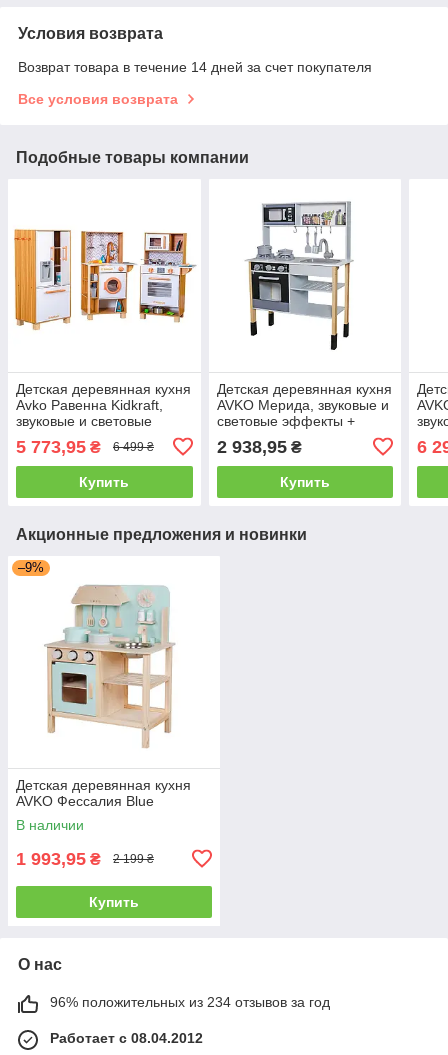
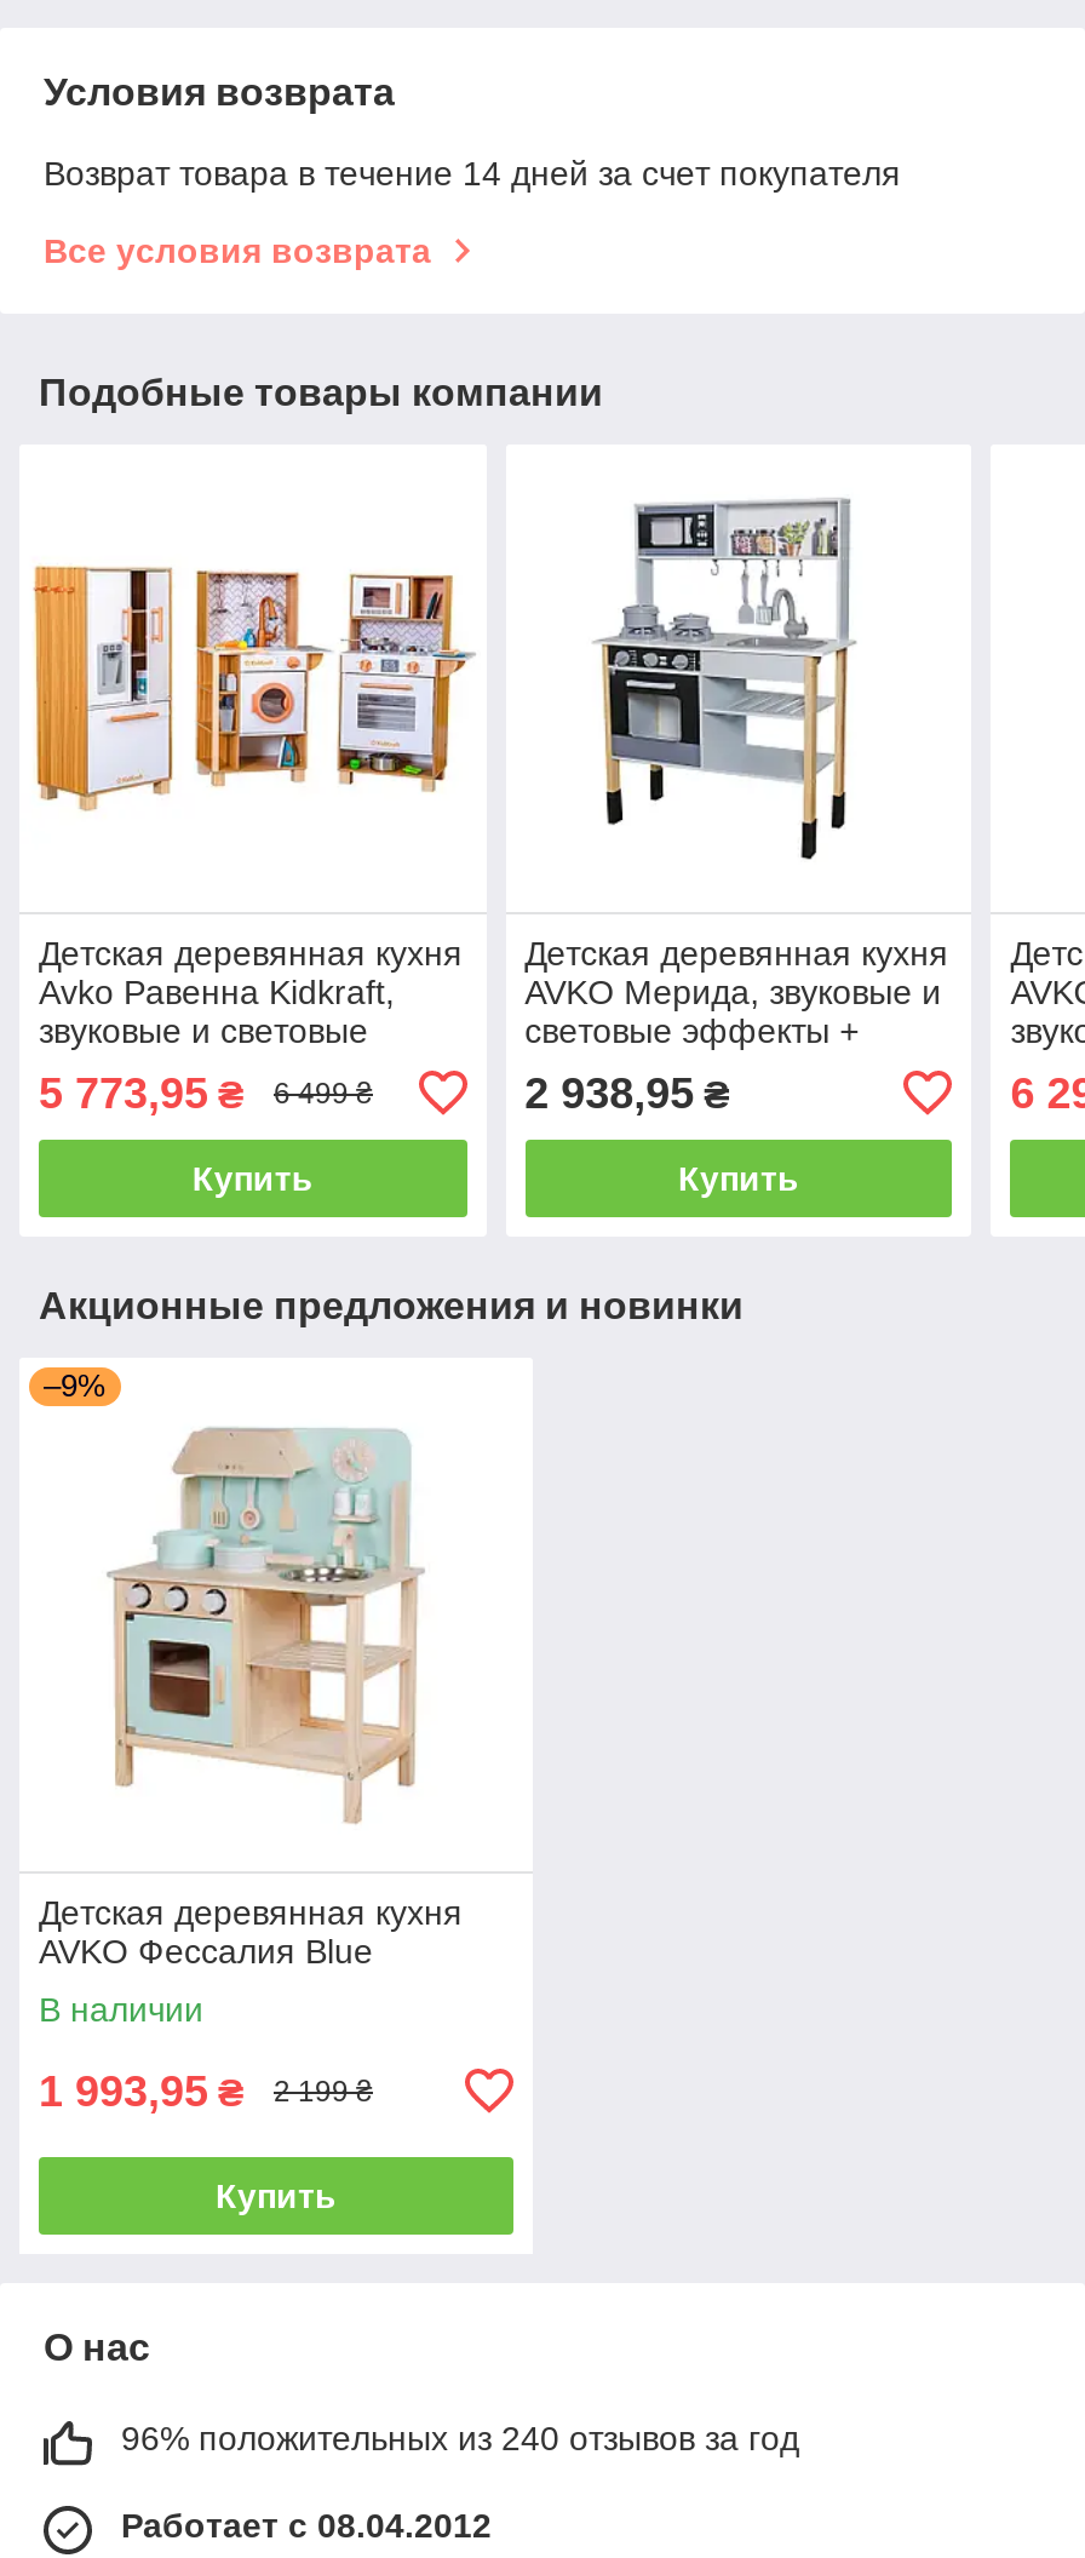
- 96% положительных из 234 отзывов за год
+ 96% положительных из 240 отзывов за год
